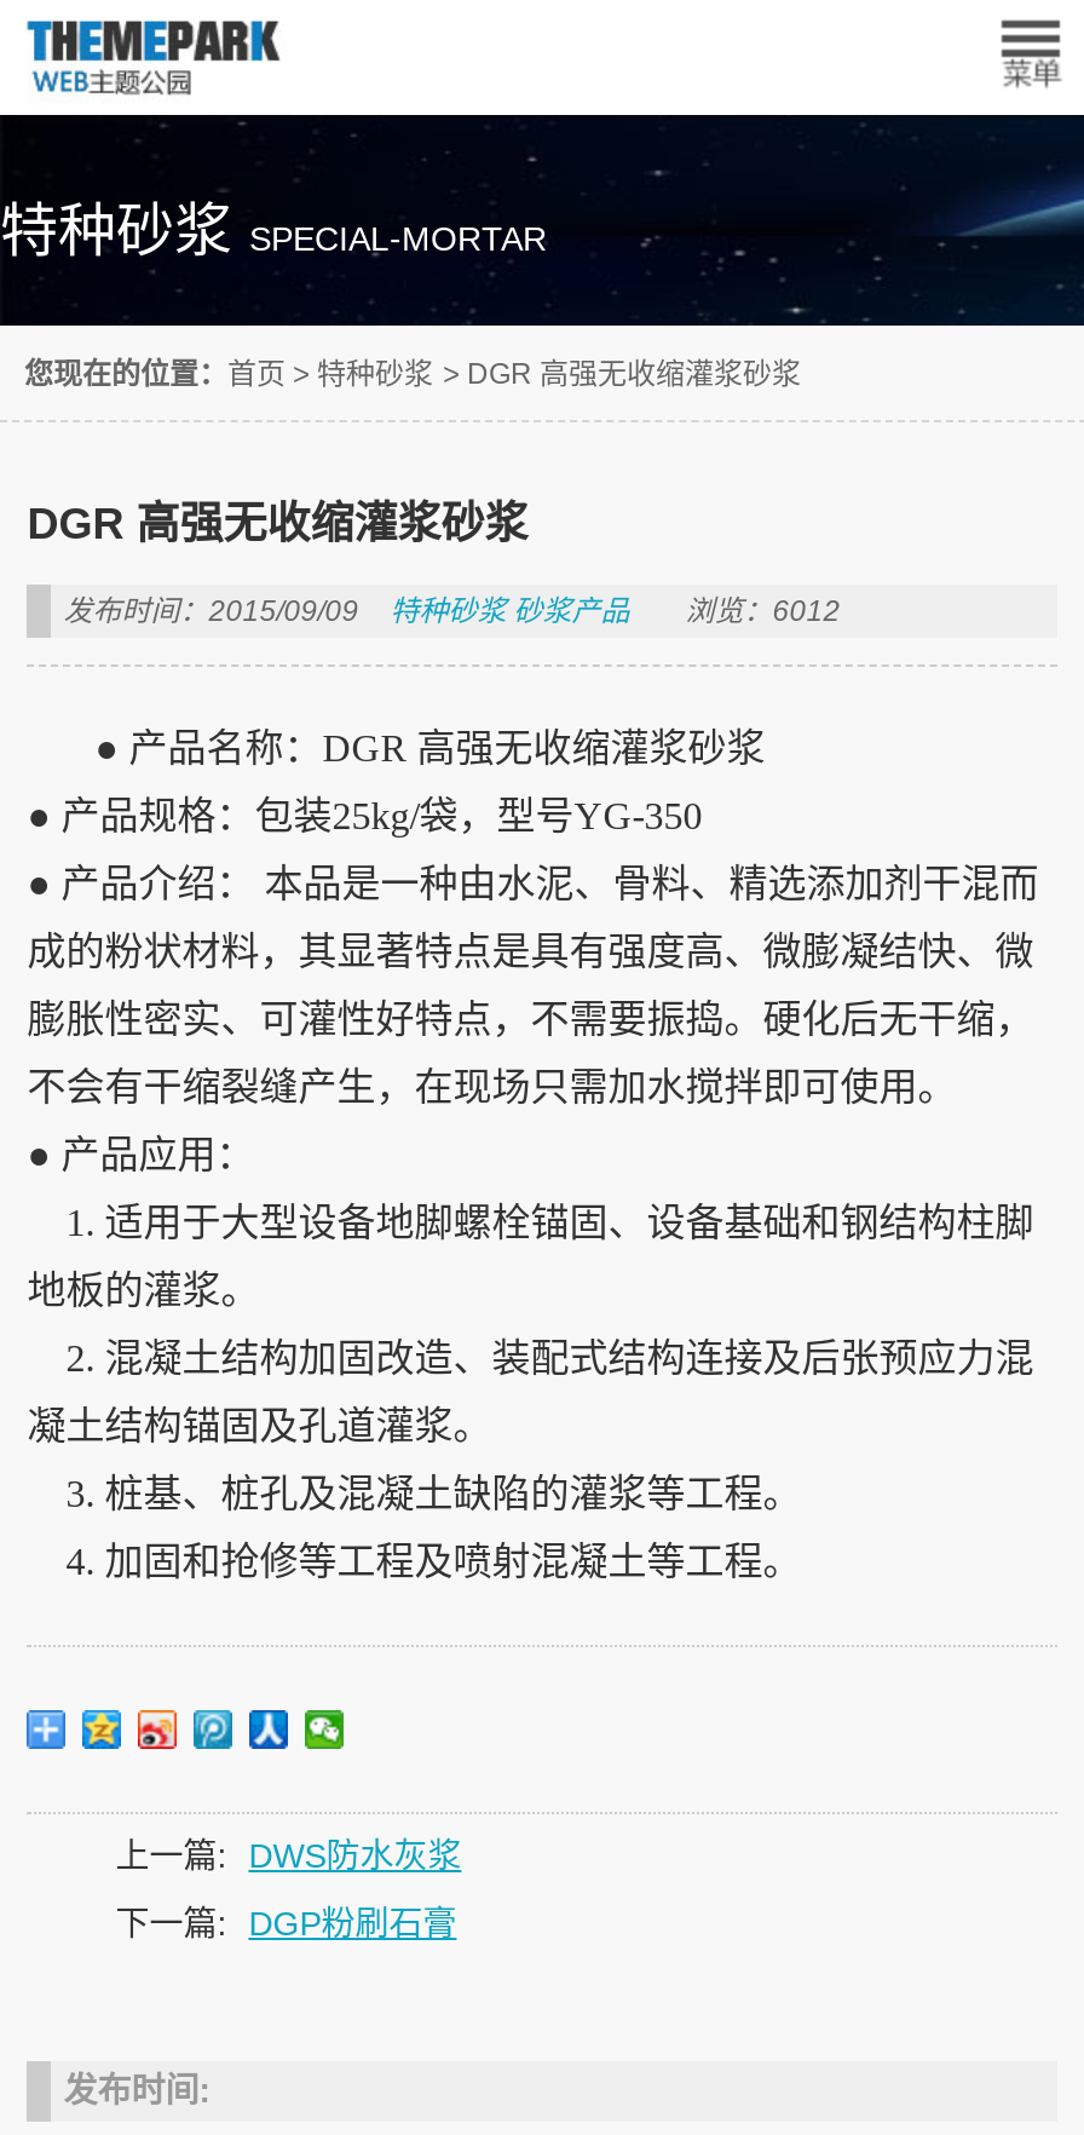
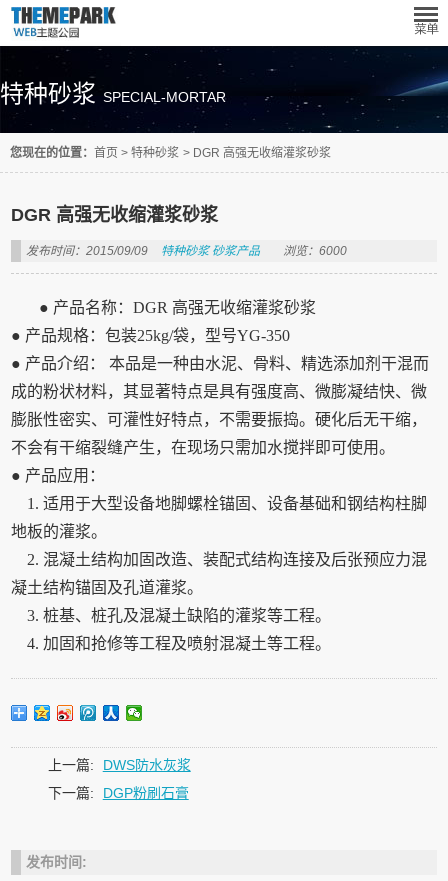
- 浏览：6012
+ 浏览：6000
